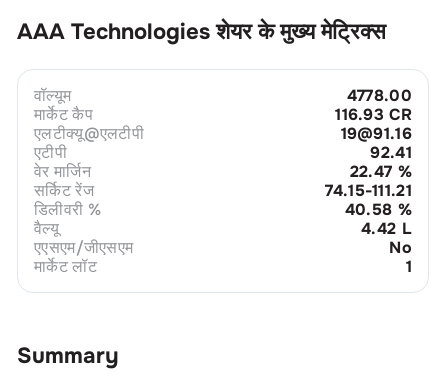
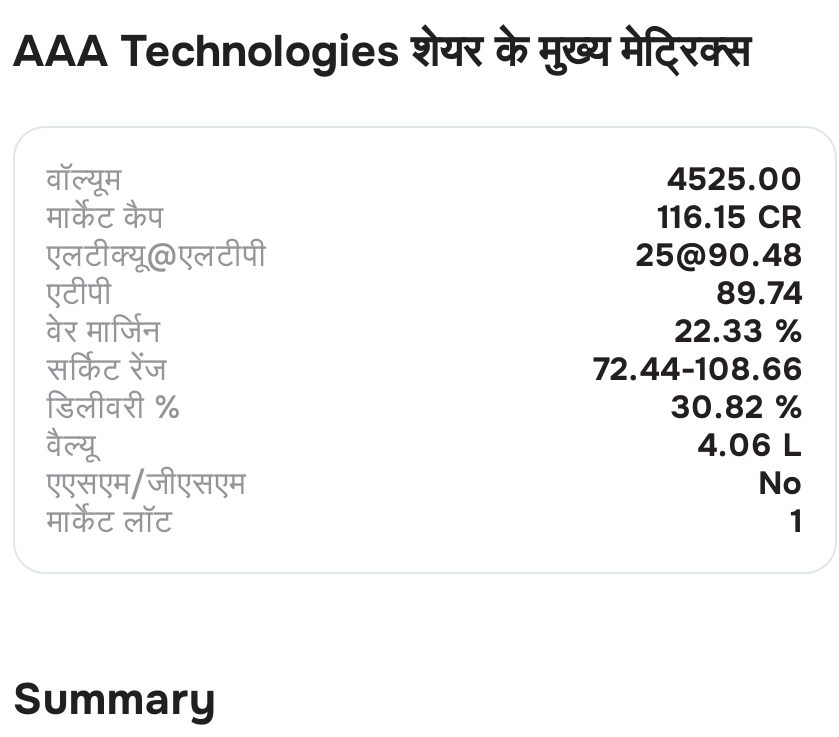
- 4778.00
+ 4525.00

- 116.93 CR
+ 116.15 CR

- 19@91.16
+ 25@90.48

- 92.41
+ 89.74

- 22.47%
+ 22.33%

- 74.15-111.21
+ 72.44-108.66

- 40.58%
+ 30.82%

- 4.42 L
+ 4.06 L
